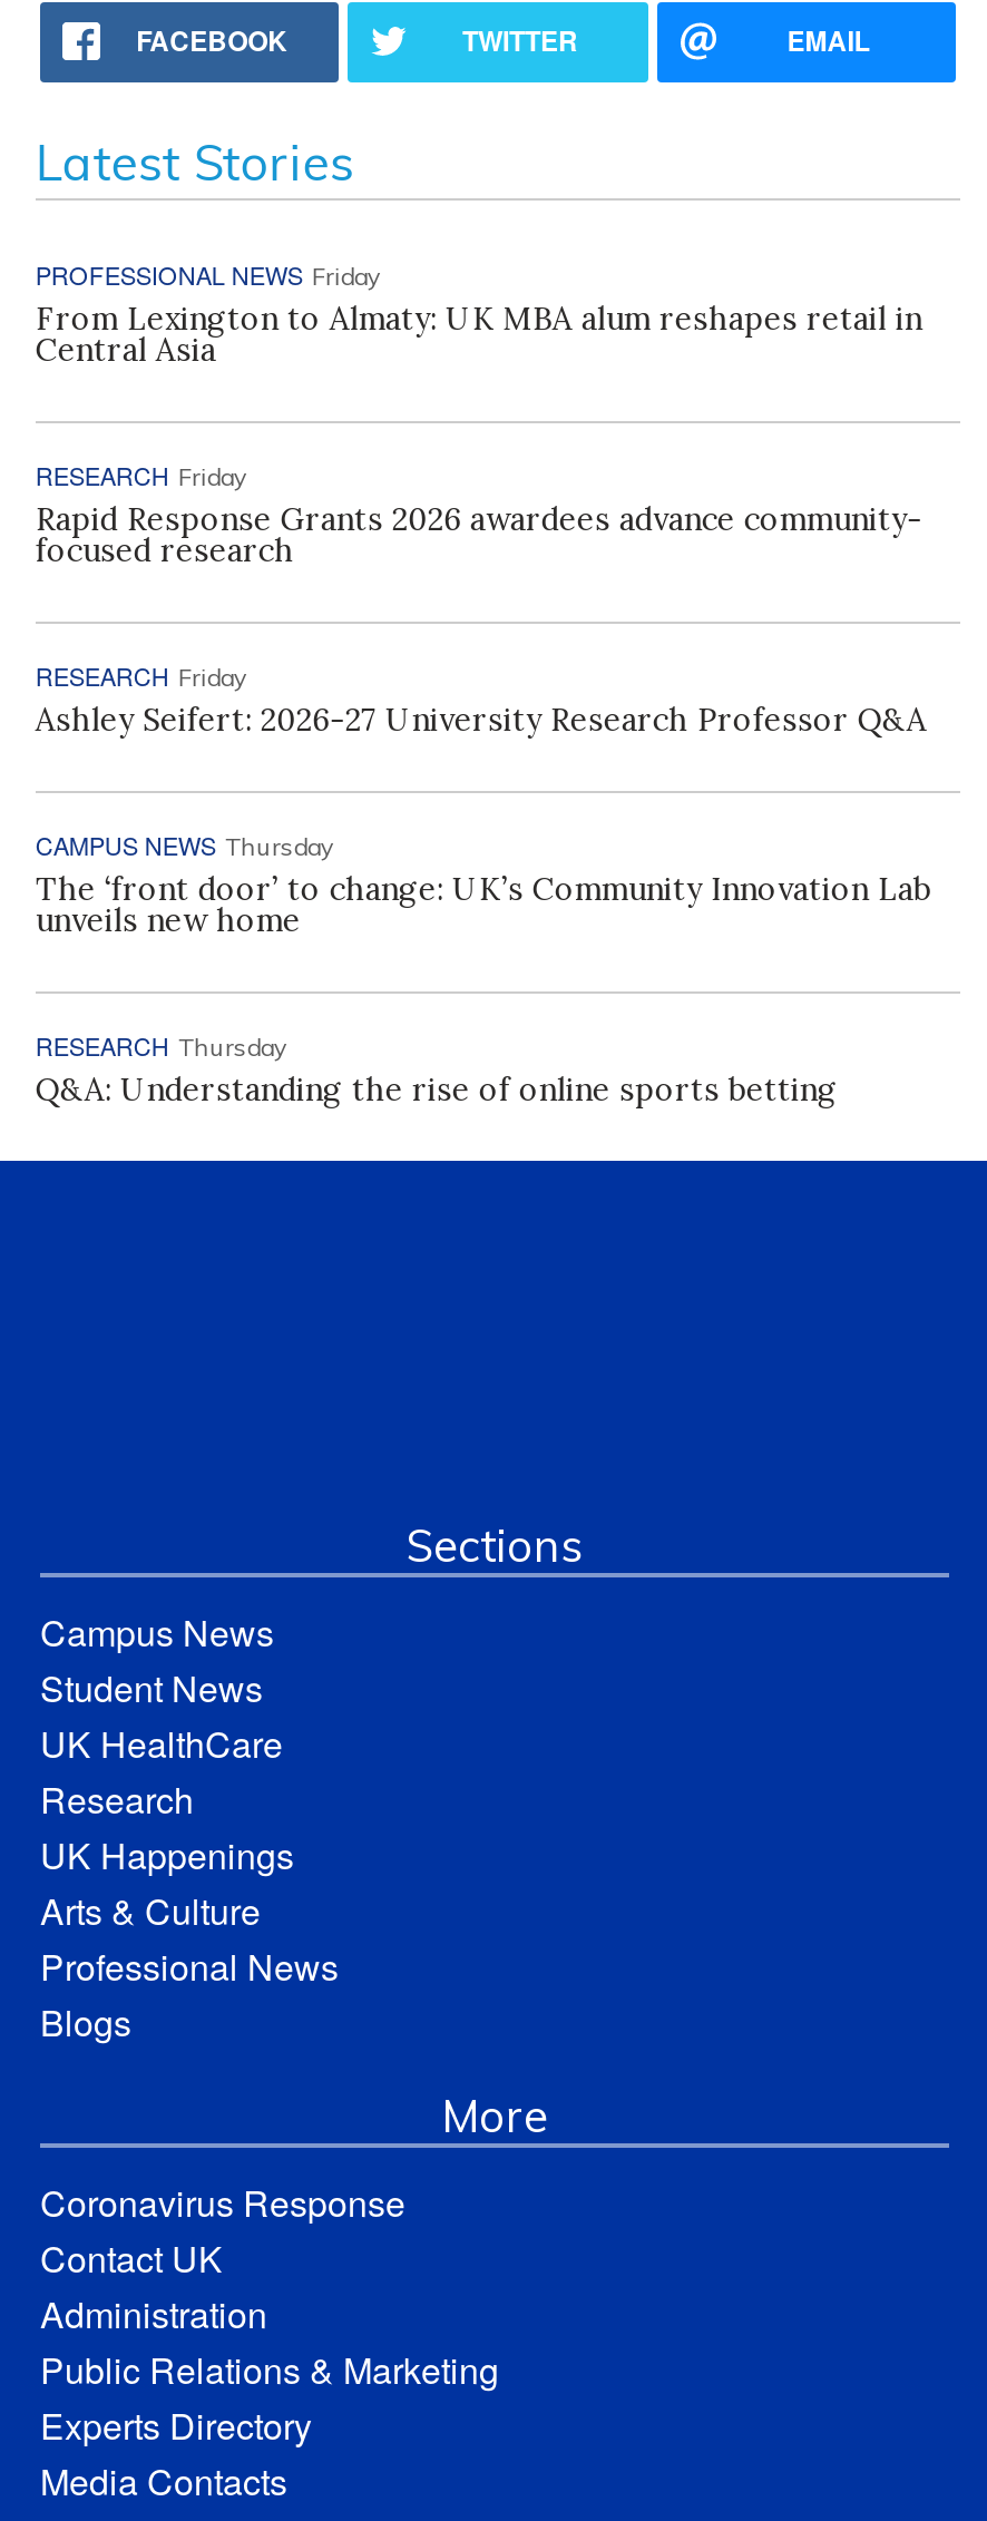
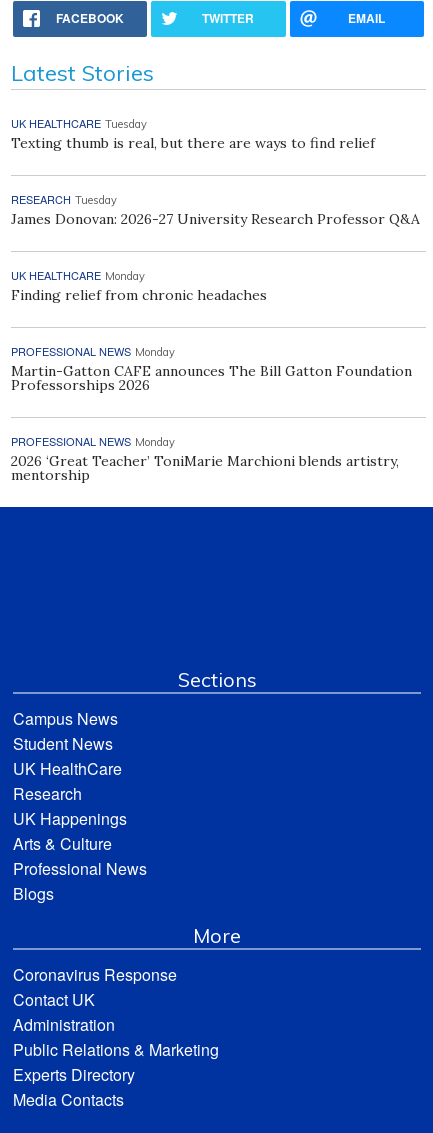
- PROFESSIONAL NEWS Friday
- From Lexington to Almaty: UK MBA alum reshapes retail in
- Central Asia
+ UK HEALTHCARE Tuesday
+ Texting thumb is real, but there are ways to find relief

- RESEARCH Friday
- Rapid Response Grants 2026 awardees advance community-
- focused research
+ RESEARCH Tuesday
+ James Donovan: 2026-27 University Research Professor Q&A

- RESEARCH Friday
- Ashley Seifert: 2026-27 University Research Professor Q&A
+ UK HEALTHCARE Monday
+ Finding relief from chronic headaches

- CAMPUS NEWS Thursday
- The ‘front door’ to change: UK’s Community Innovation Lab
- unveils new home
+ PROFESSIONAL NEWS Monday
+ Martin-Gatton CAFE announces The Bill Gatton Foundation
+ Professorships 2026

- RESEARCH Thursday
- Q&A: Understanding the rise of online sports betting
+ PROFESSIONAL NEWS Monday
+ 2026 ‘Great Teacher’ ToniMarie Marchioni blends artistry,
+ mentorship
